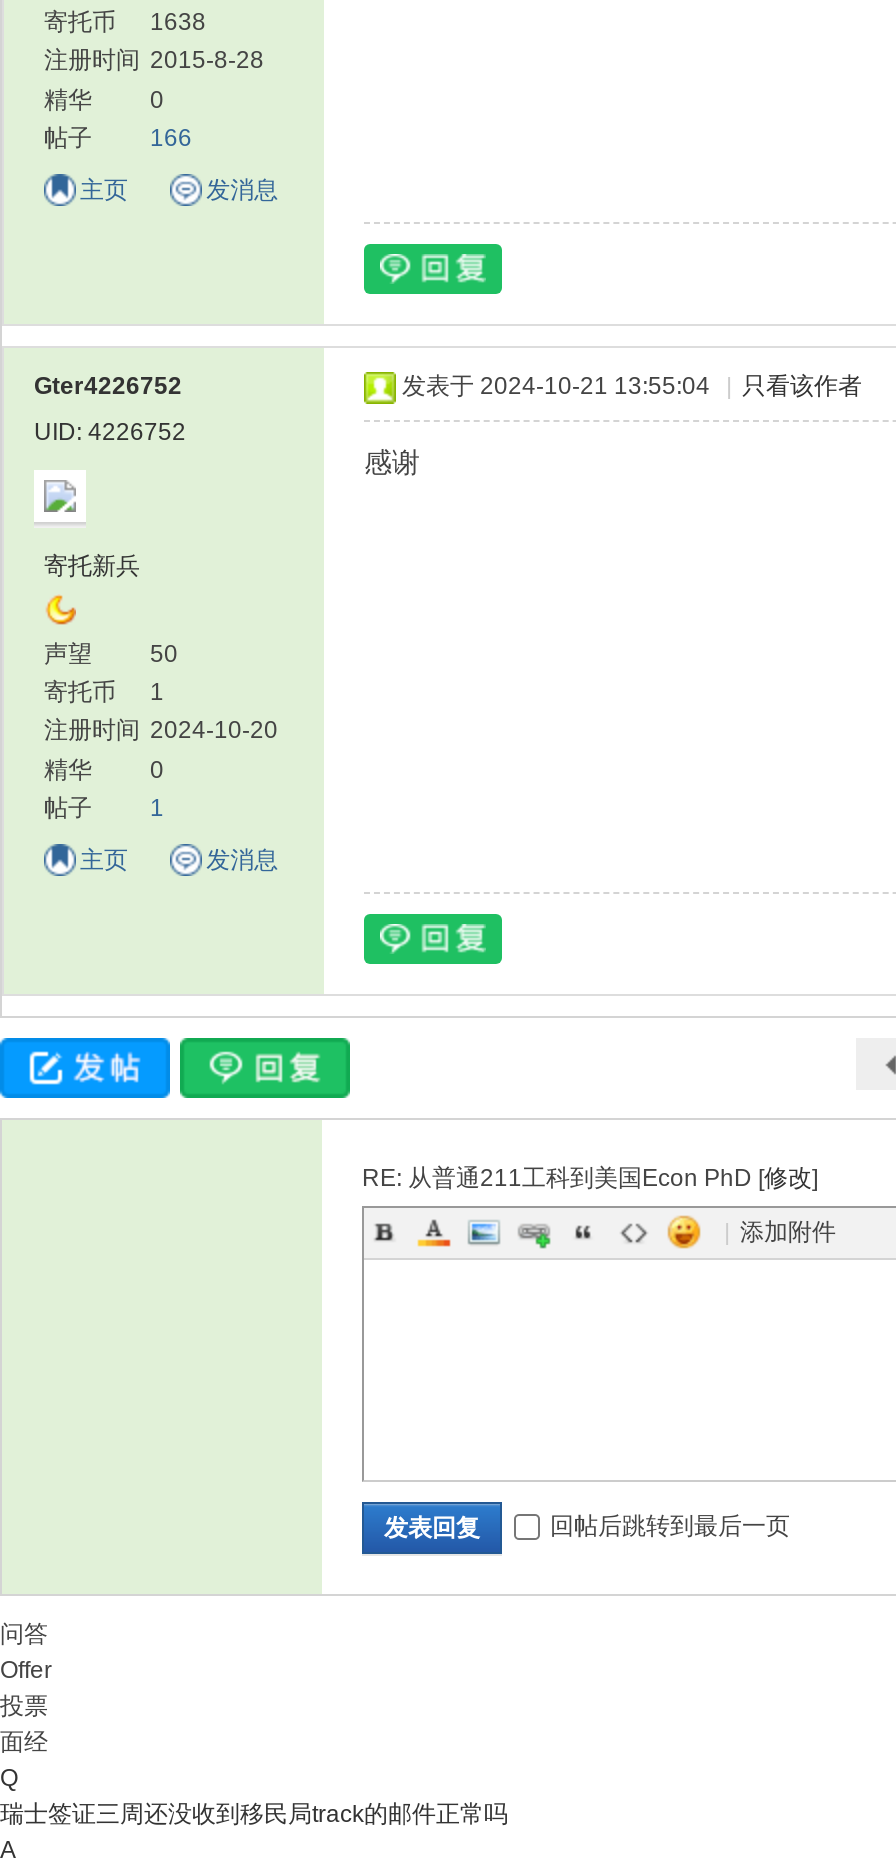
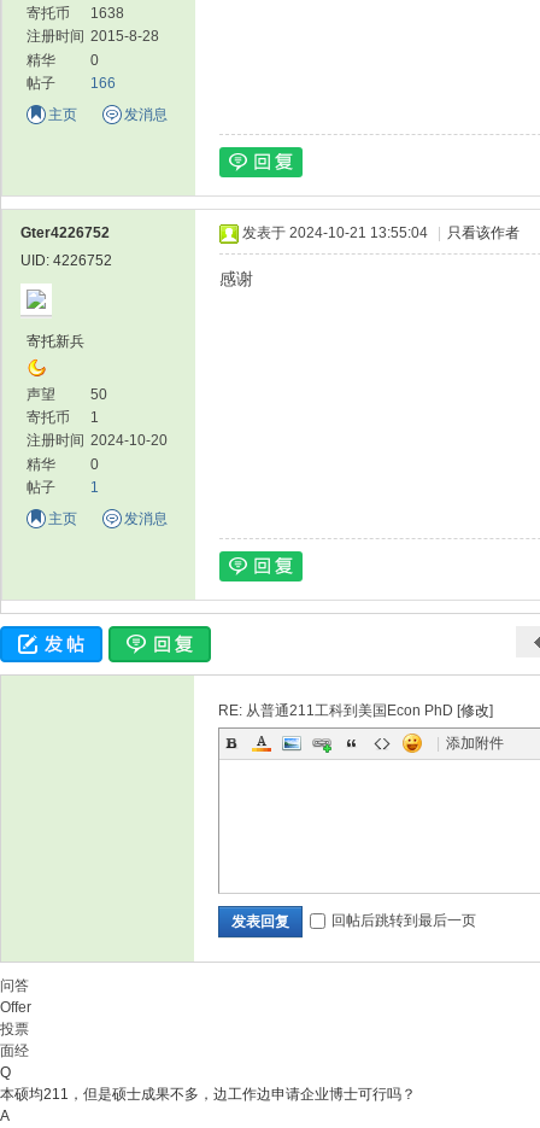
- 瑞士签证三周还没收到移民局track的邮件正常吗
+ 本硕均211，但是硕士成果不多，边工作边申请企业博士可行吗？
